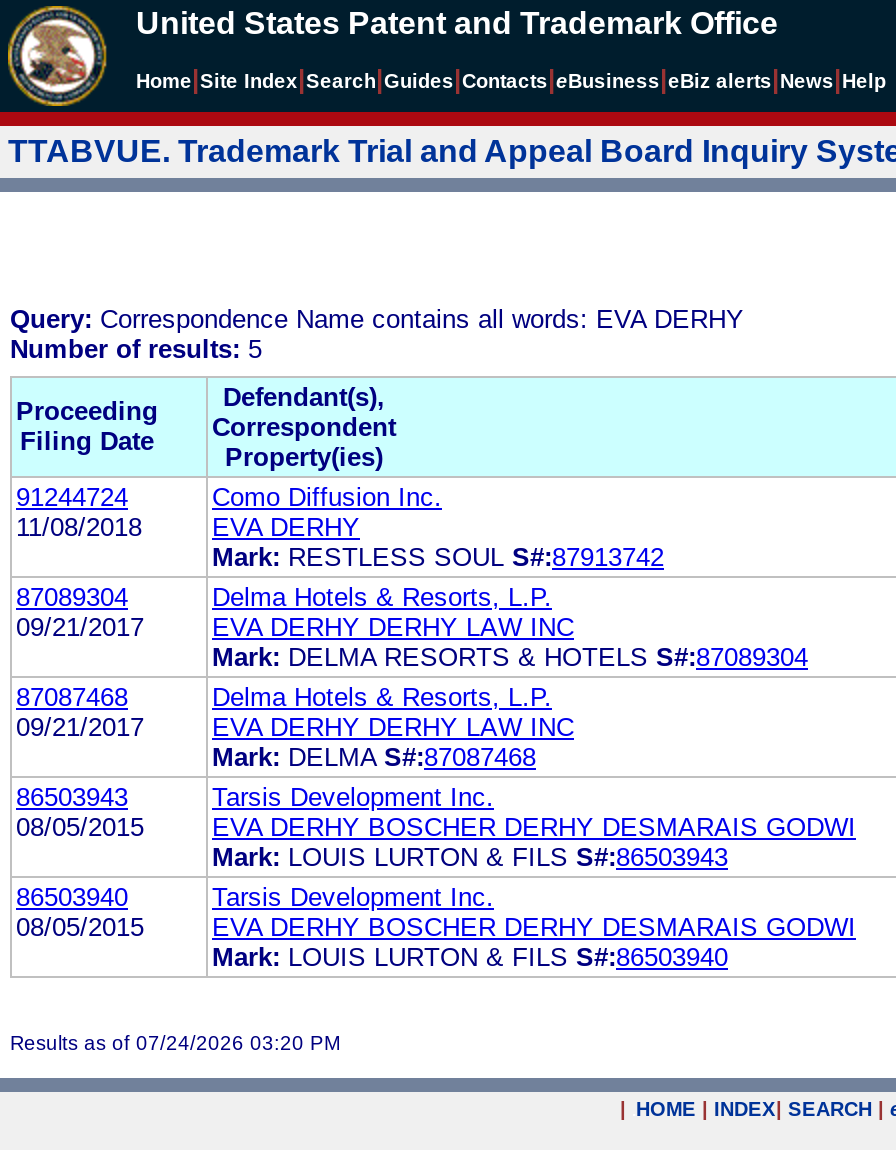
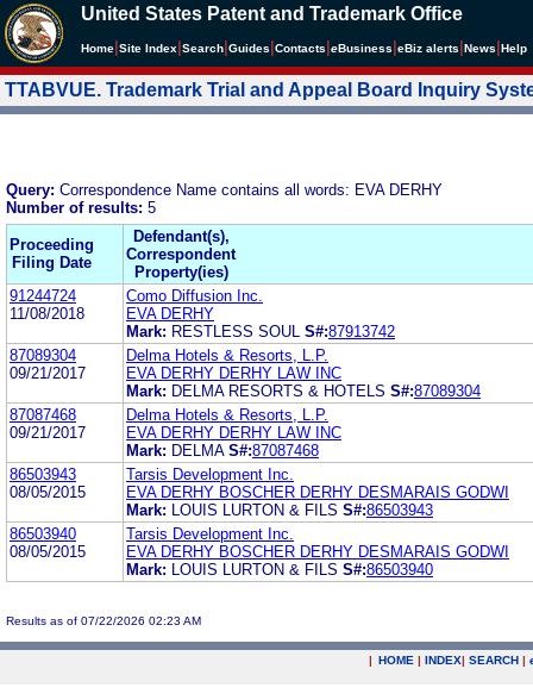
- Results as of 07/24/2026 03:20 PM
+ Results as of 07/22/2026 02:23 AM
